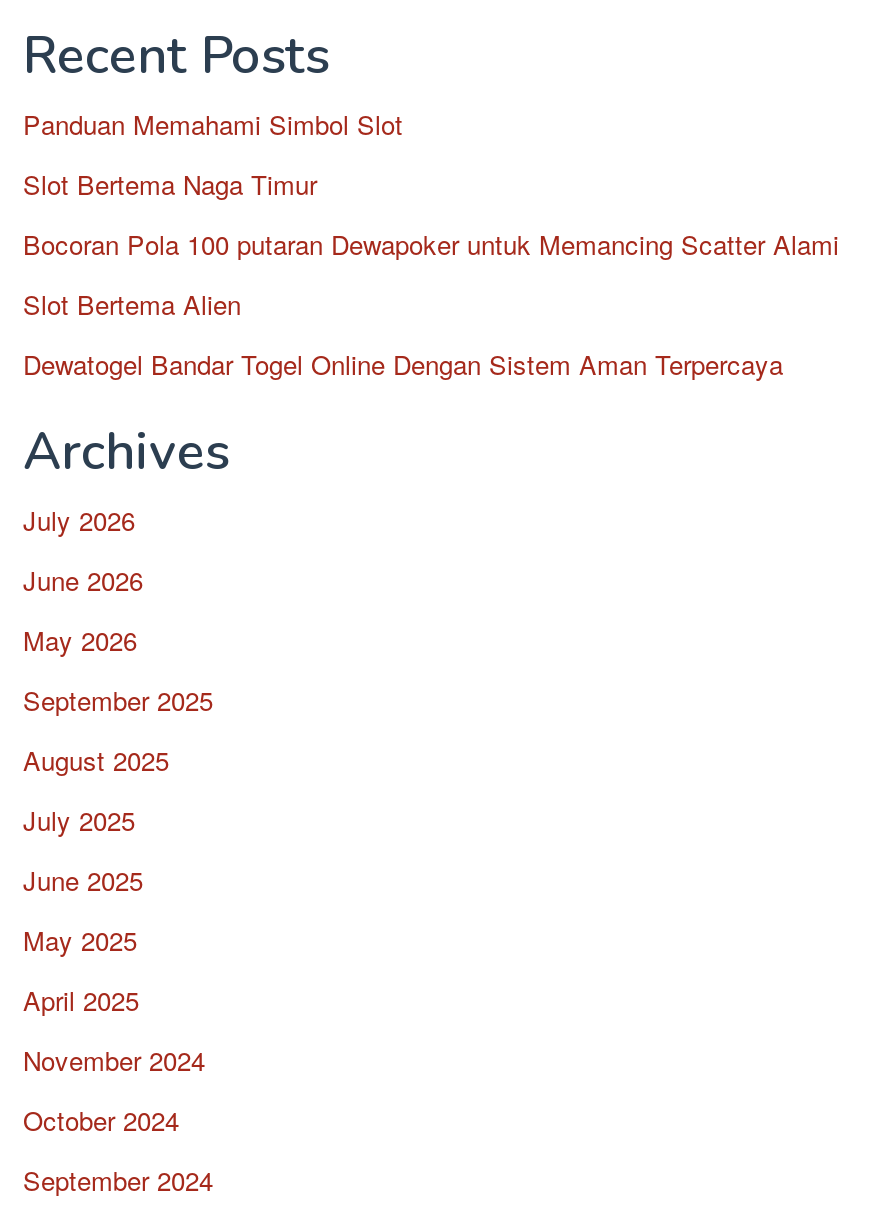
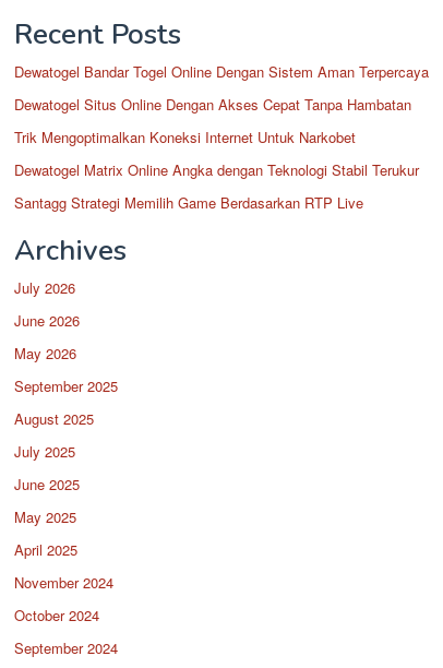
- Panduan Memahami Simbol Slot
- Slot Bertema Naga Timur
- Bocoran Pola 100 putaran Dewapoker untuk Memancing Scatter Alami
- Slot Bertema Alien

moved up: Dewatogel Bandar Togel Online Dengan Sistem Aman Terpercaya

+ Dewatogel Situs Online Dengan Akses Cepat Tanpa Hambatan
+ Trik Mengoptimalkan Koneksi Internet Untuk Narkobet
+ Dewatogel Matrix Online Angka dengan Teknologi Stabil Terukur
+ Santagg Strategi Memilih Game Berdasarkan RTP Live
